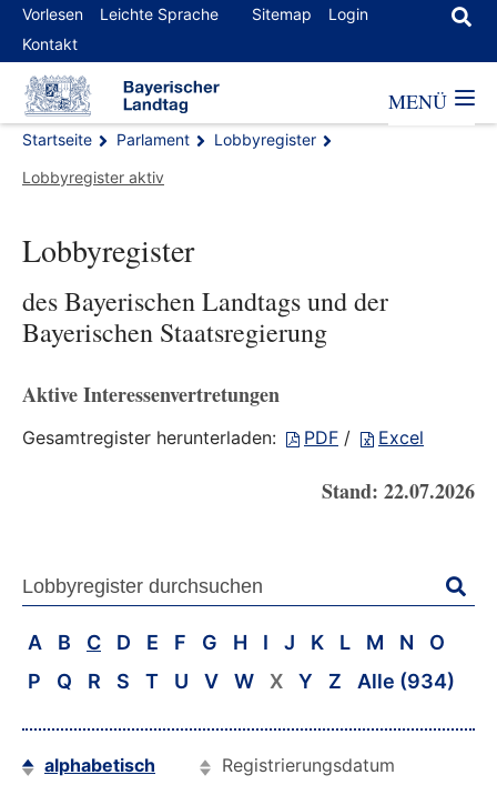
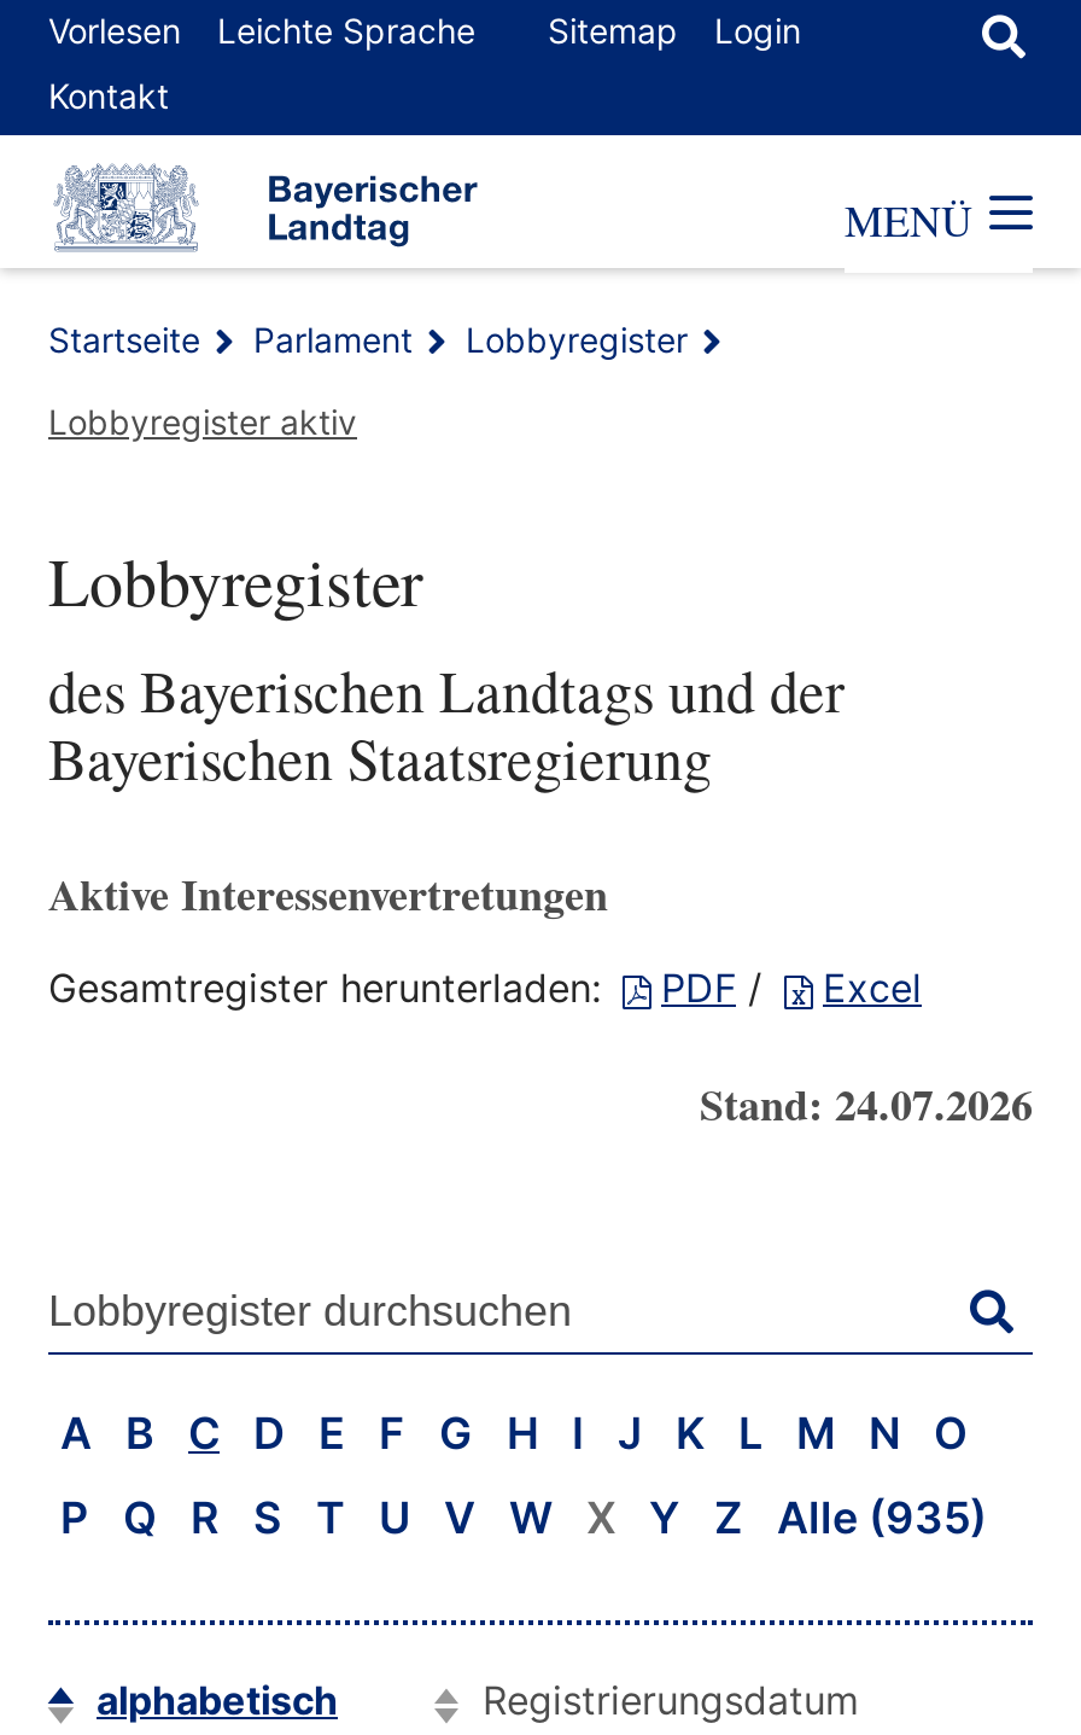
- Stand: 22.07.2026
+ Stand: 24.07.2026

- P Q R S T U V W X Y Z Alle (934)
+ P Q R S T U V W X Y Z Alle (935)
